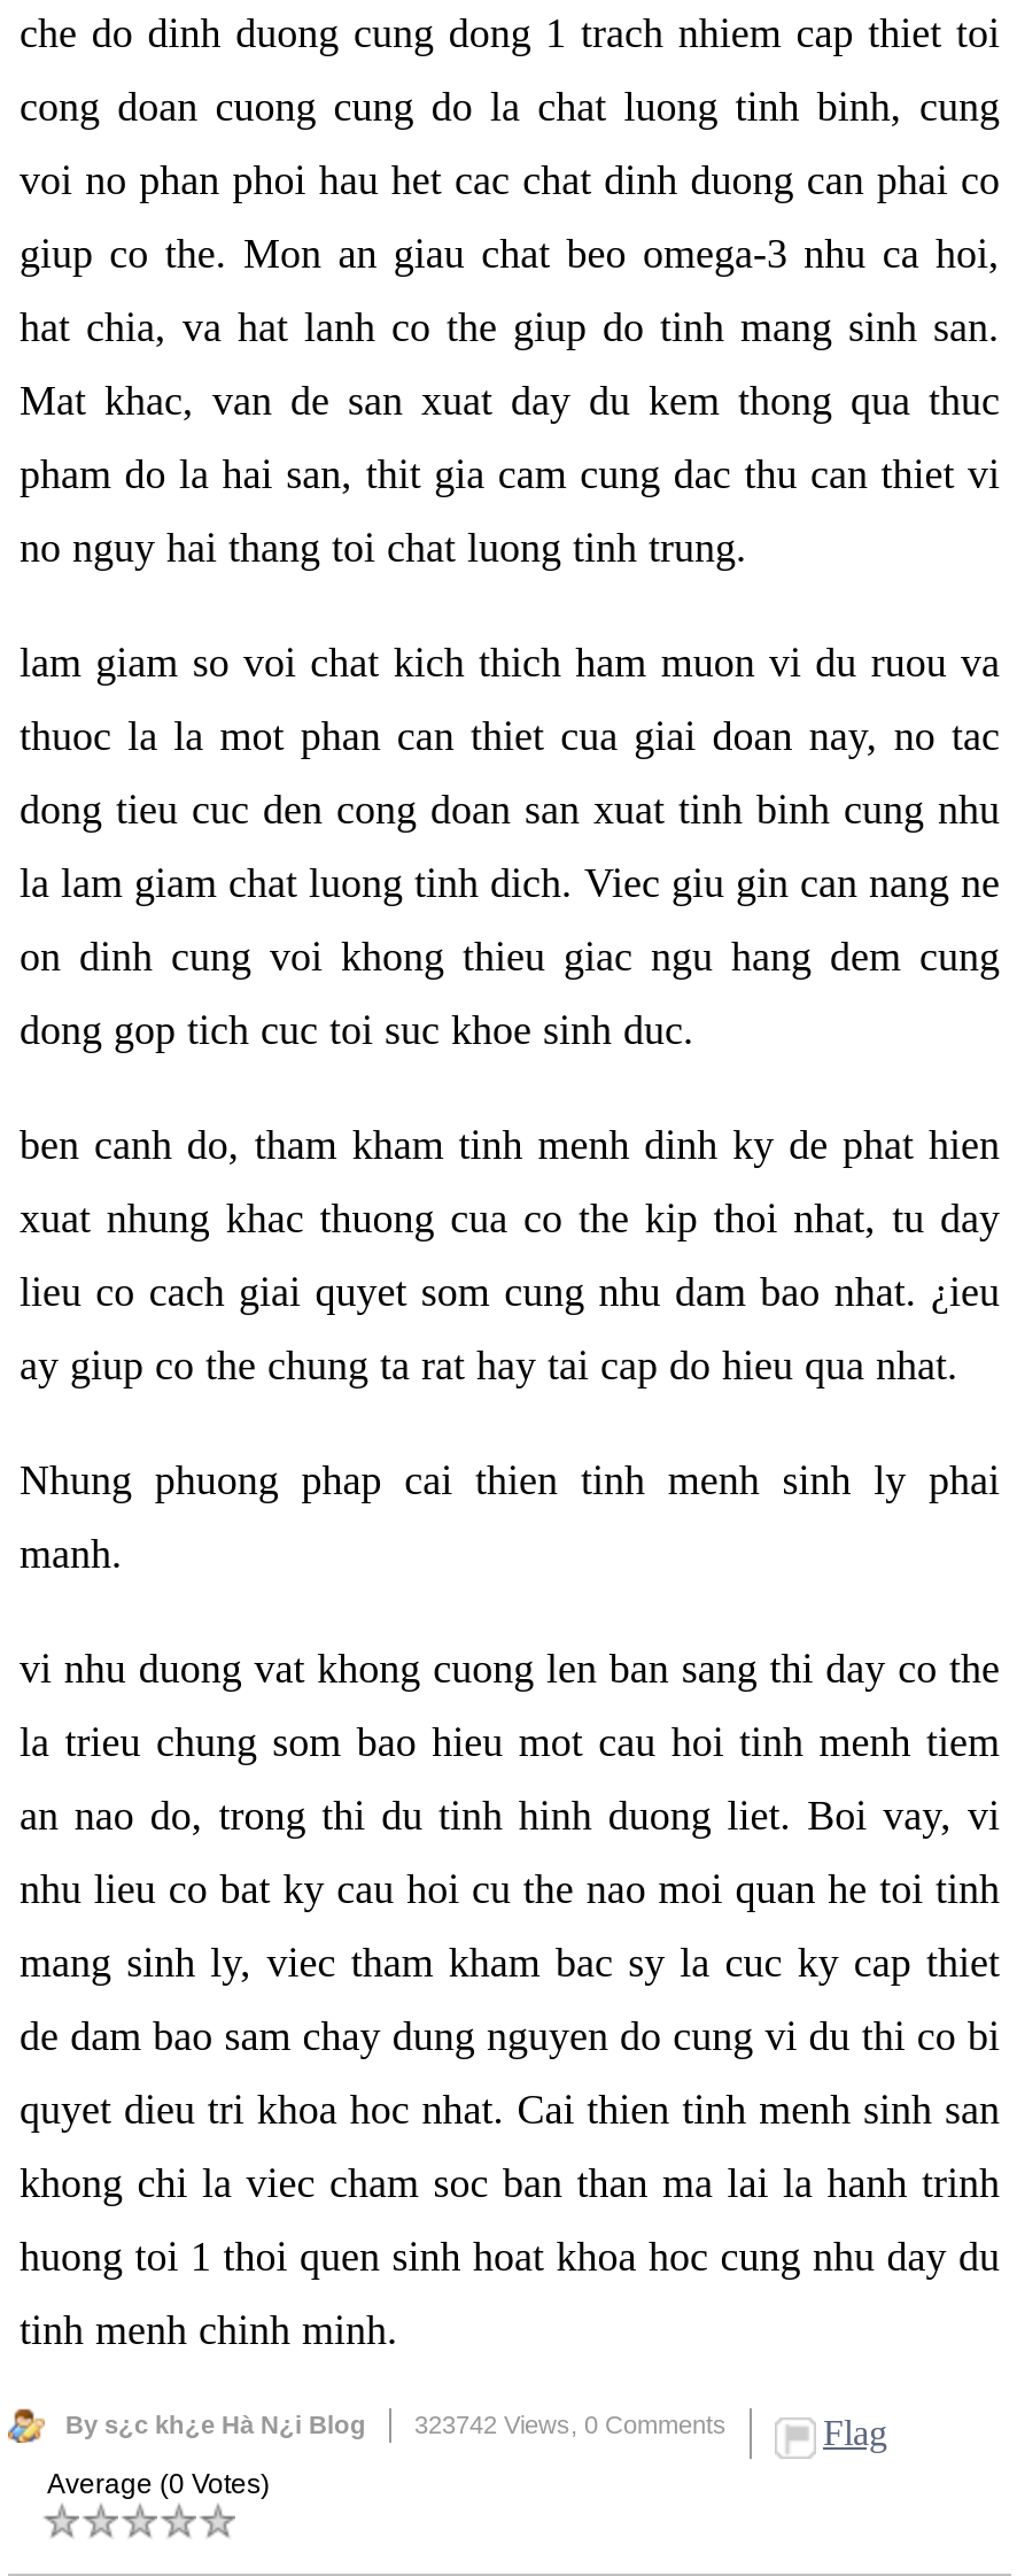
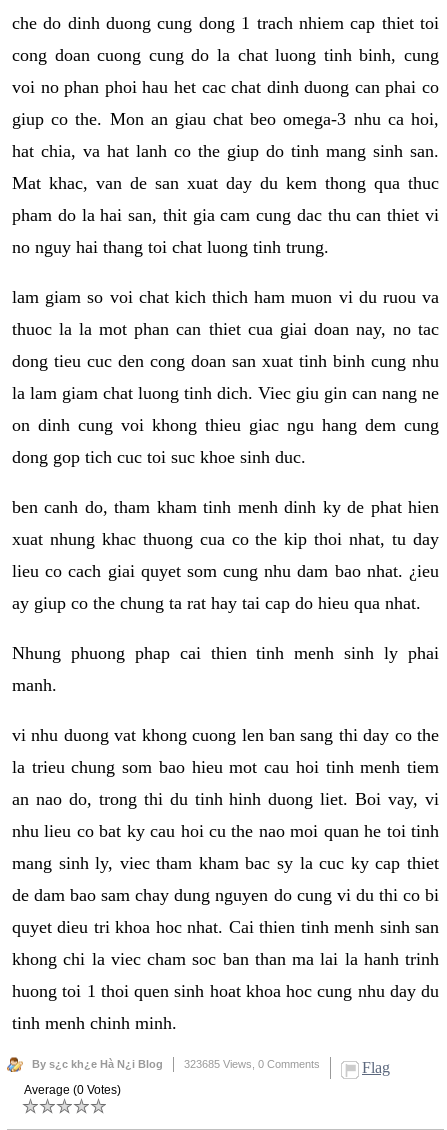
- 323742 Views, 0 Comments
+ 323685 Views, 0 Comments
